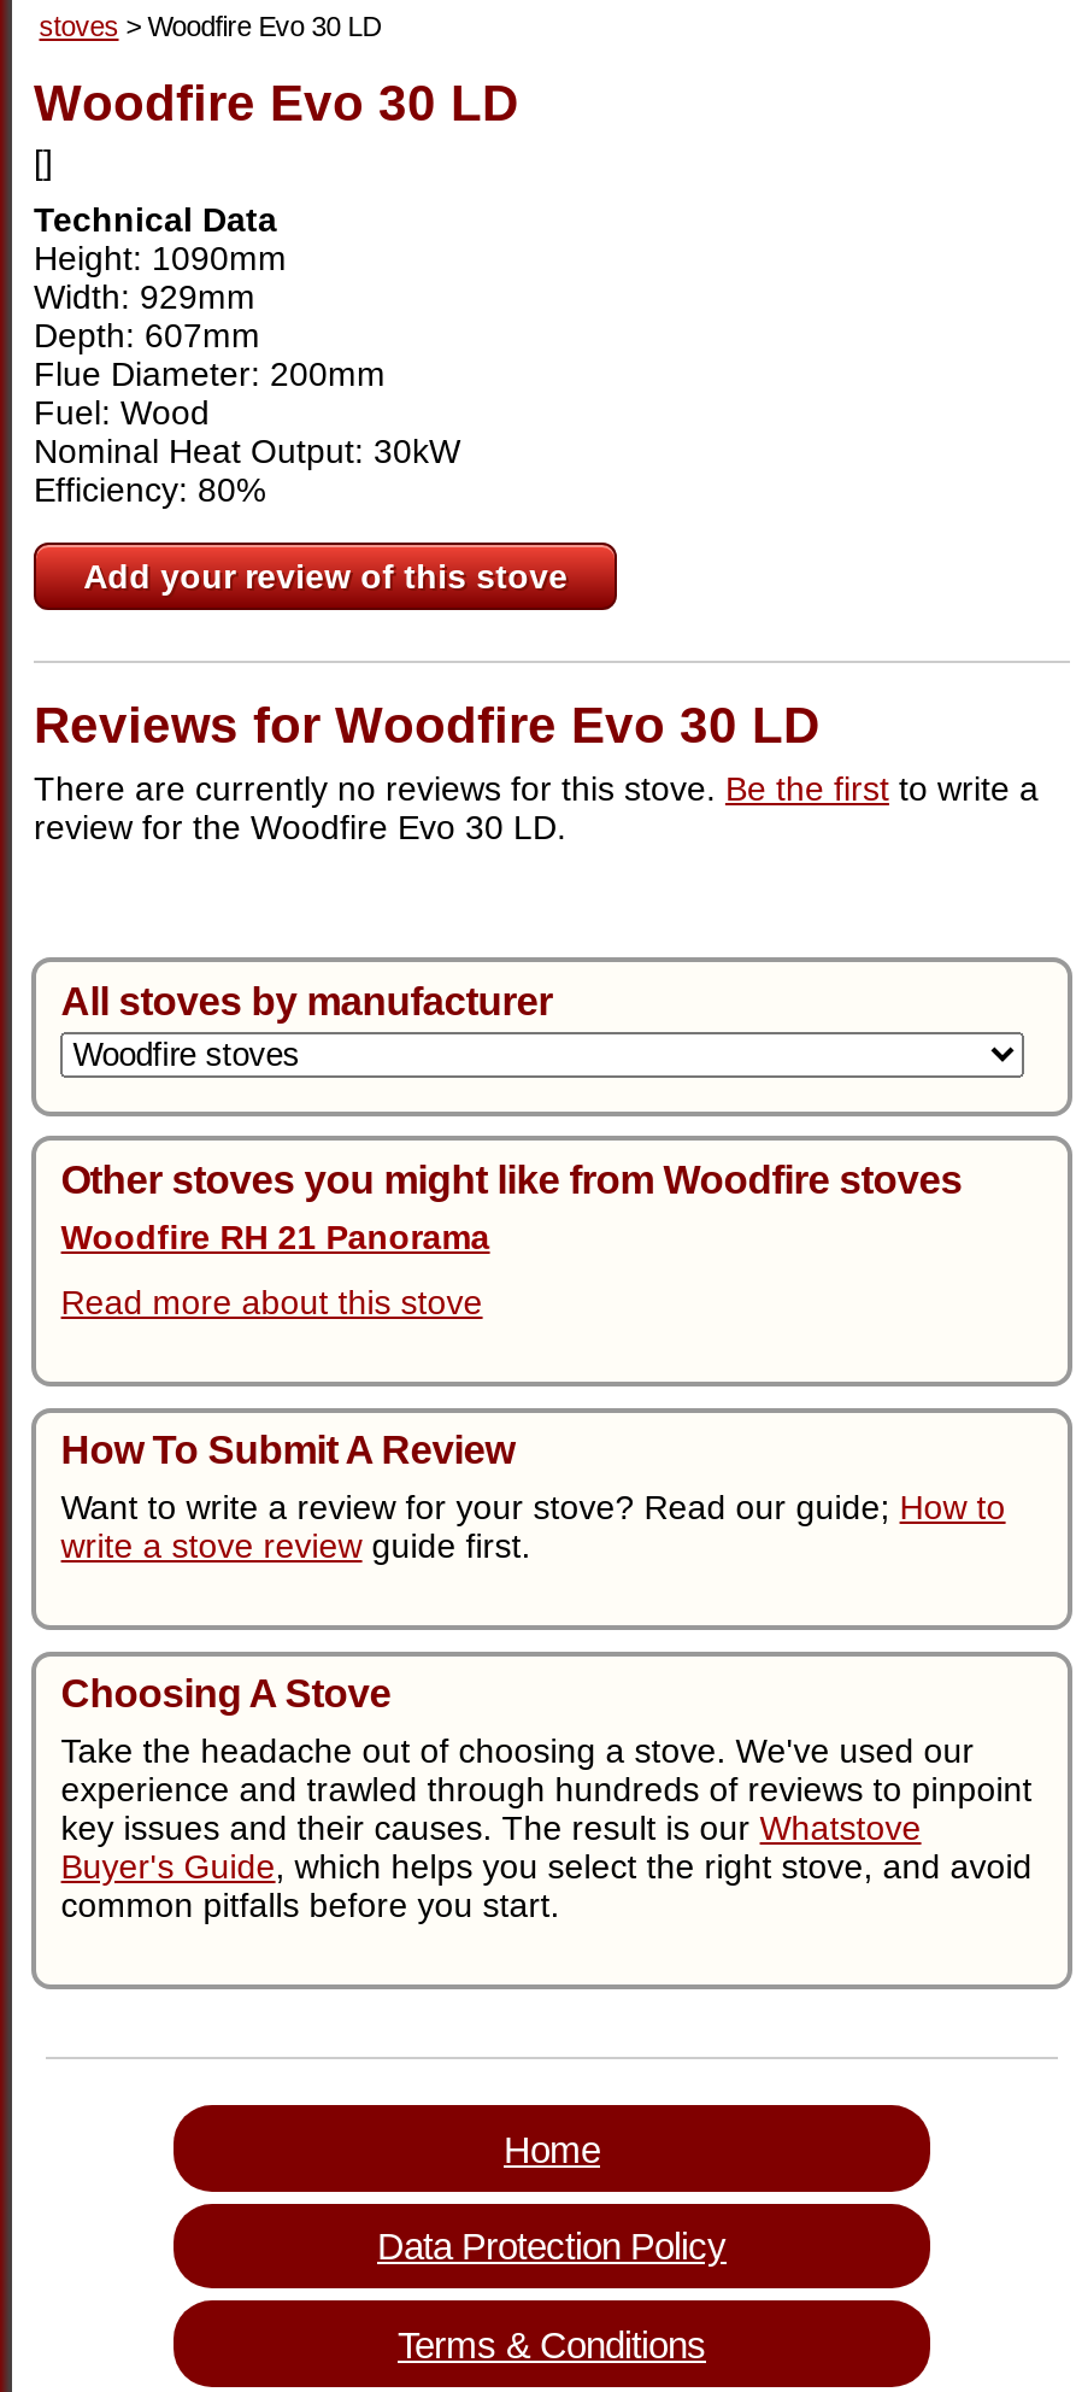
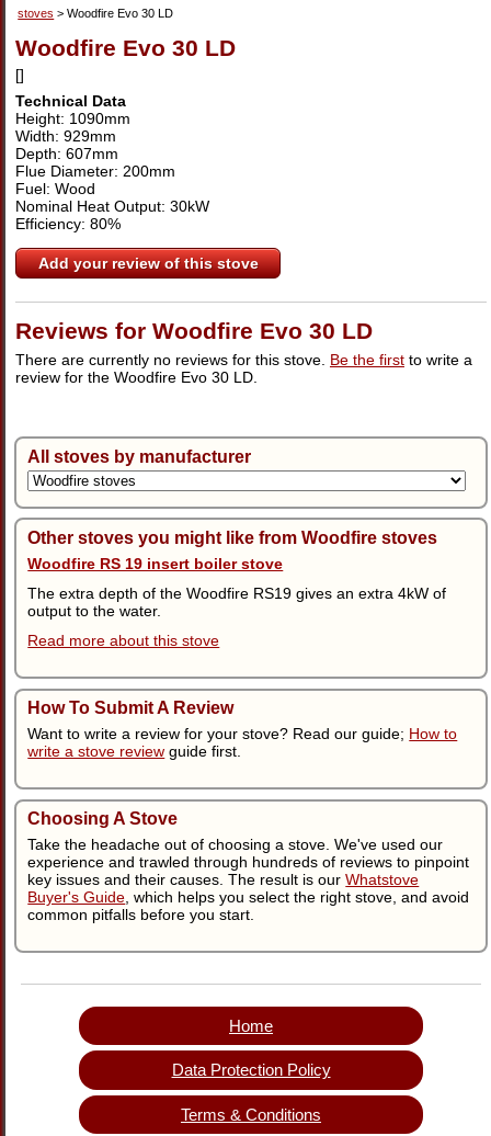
- Woodfire RH 21 Panorama
+ Woodfire RS 19 insert boiler stove
+ The extra depth of the Woodfire RS19 gives an extra 4kW of
+ output to the water.
